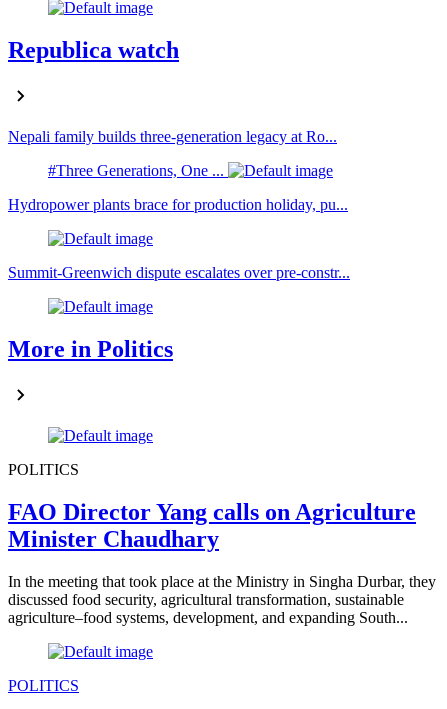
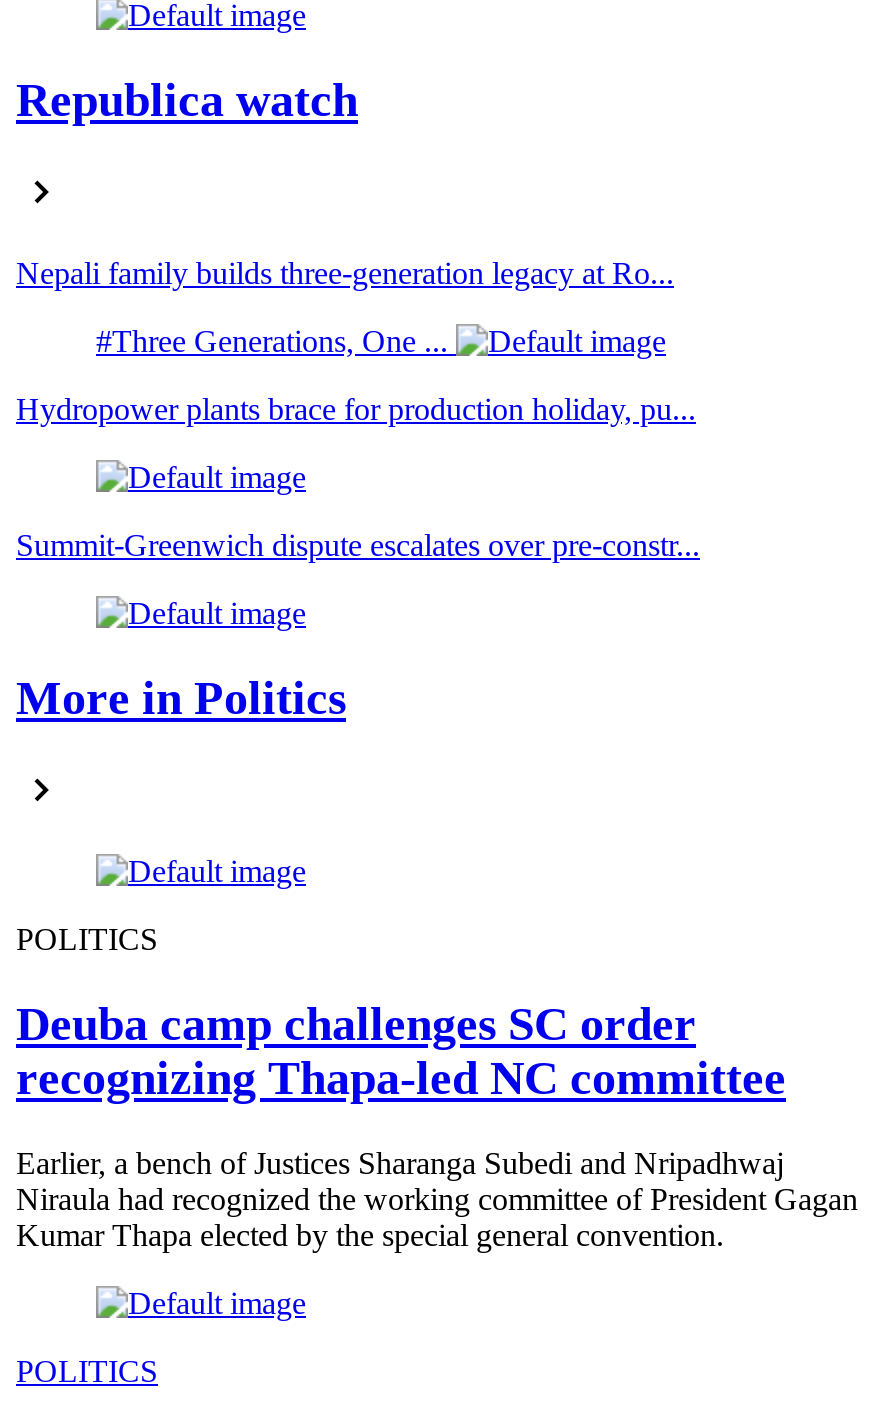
- FAO Director Yang calls on Agriculture
- Minister Chaudhary
+ Deuba camp challenges SC order
+ recognizing Thapa-led NC committee

- In the meeting that took place at the Ministry in Singha Durbar, they
- discussed food security, agricultural transformation, sustainable
- agriculture–food systems, development, and expanding South...
+ Earlier, a bench of Justices Sharanga Subedi and Nripadhwaj
+ Niraula had recognized the working committee of President Gagan
+ Kumar Thapa elected by the special general convention.
